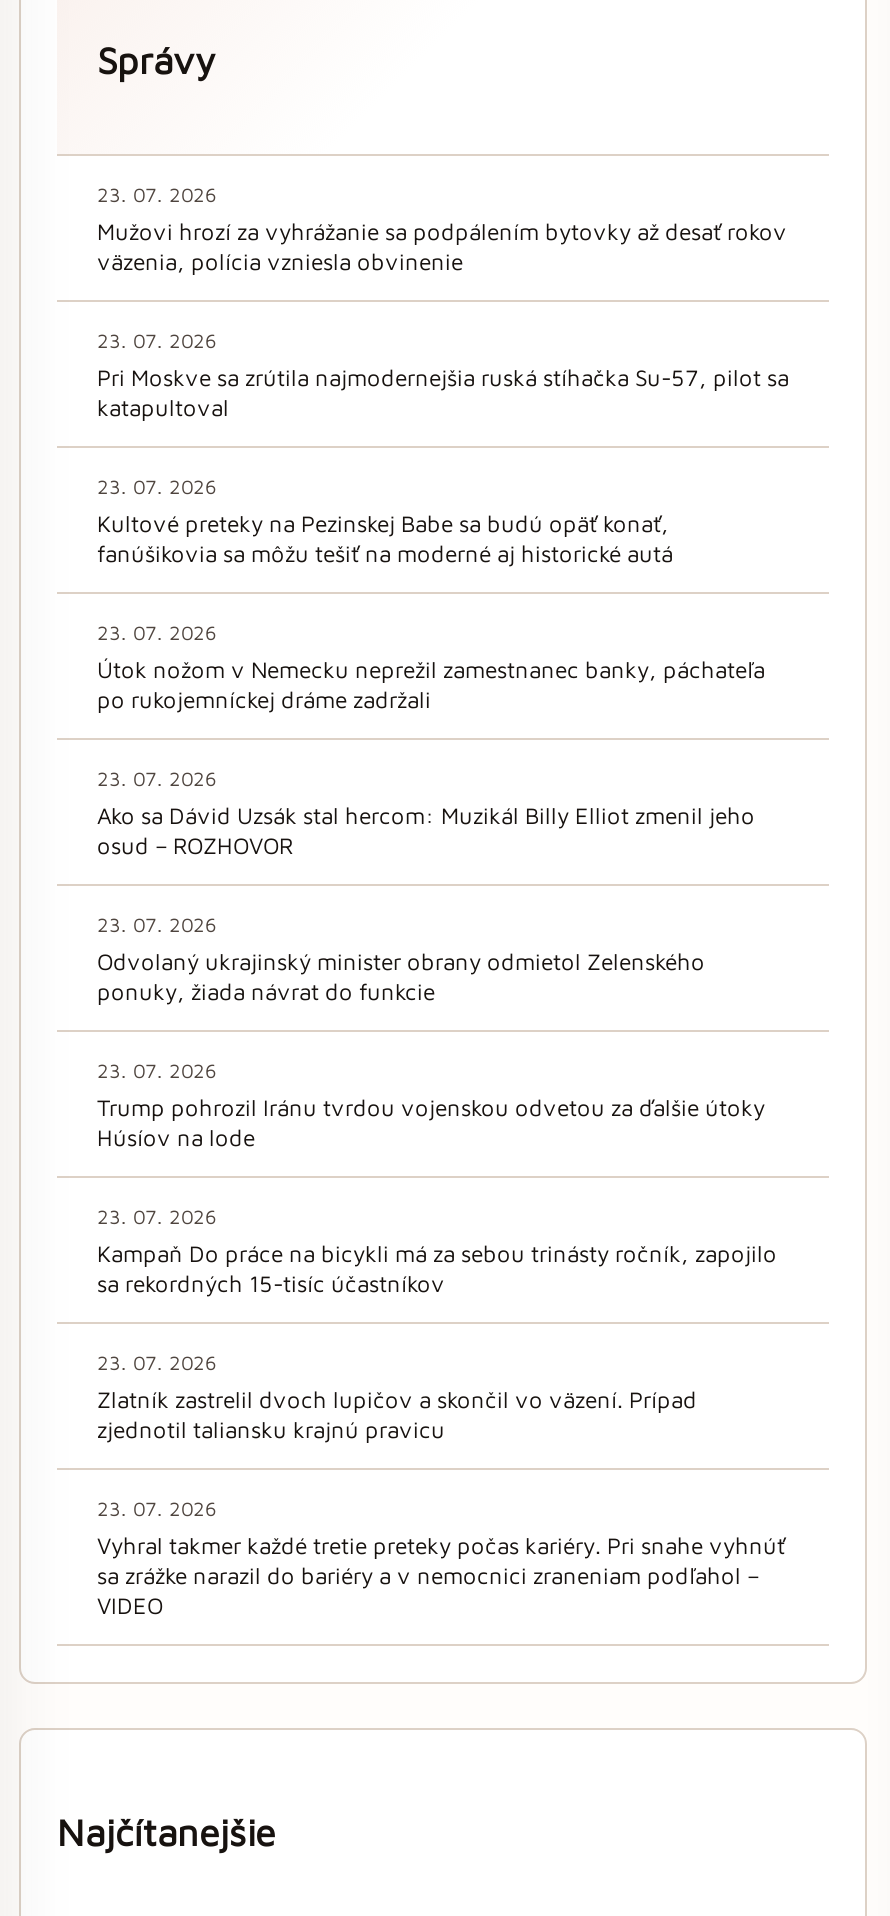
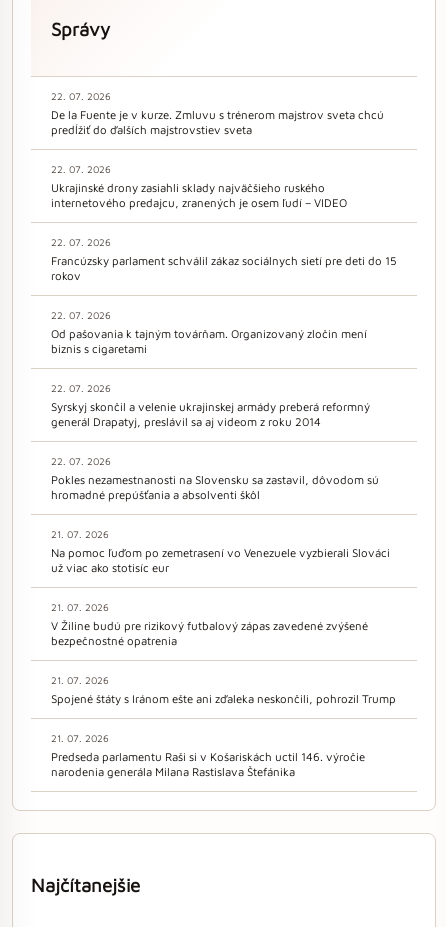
- 23. 07. 2026
+ 22. 07. 2026

- Mužovi hrozí za vyhrážanie sa podpálením bytovky až desať rokov
- väzenia, polícia vzniesla obvinenie
+ De la Fuente je v kurze. Zmluvu s trénerom majstrov sveta chcú
+ predĺžiť do ďalších majstrovstiev sveta

- 23. 07. 2026
+ 22. 07. 2026

- Pri Moskve sa zrútila najmodernejšia ruská stíhačka Su-57, pilot sa
- katapultoval
+ Ukrajinské drony zasiahli sklady najväčšieho ruského
+ internetového predajcu, zranených je osem ľudí – VIDEO

- 23. 07. 2026
+ 22. 07. 2026

- Kultové preteky na Pezinskej Babe sa budú opäť konať,
- fanúšikovia sa môžu tešiť na moderné aj historické autá
+ Francúzsky parlament schválil zákaz sociálnych sietí pre deti do 15
+ rokov

- 23. 07. 2026
+ 22. 07. 2026

- Útok nožom v Nemecku neprežil zamestnanec banky, páchateľa
- po rukojemníckej dráme zadržali
+ Od pašovania k tajným továrňam. Organizovaný zločin mení
+ biznis s cigaretami

- 23. 07. 2026
+ 22. 07. 2026

- Ako sa Dávid Uzsák stal hercom: Muzikál Billy Elliot zmenil jeho
- osud – ROZHOVOR
+ Syrskyj skončil a velenie ukrajinskej armády preberá reformný
+ generál Drapatyj, preslávil sa aj videom z roku 2014

- 23. 07. 2026
+ 22. 07. 2026

- Odvolaný ukrajinský minister obrany odmietol Zelenského
- ponuky, žiada návrat do funkcie
+ Pokles nezamestnanosti na Slovensku sa zastavil, dôvodom sú
+ hromadné prepúšťania a absolventi škôl

- 23. 07. 2026
+ 21. 07. 2026

- Trump pohrozil Iránu tvrdou vojenskou odvetou za ďalšie útoky
- Húsíov na lode
+ Na pomoc ľuďom po zemetrasení vo Venezuele vyzbierali Slováci
+ už viac ako stotisíc eur

- 23. 07. 2026
+ 21. 07. 2026

- Kampaň Do práce na bicykli má za sebou trinásty ročník, zapojilo
- sa rekordných 15-tisíc účastníkov
+ V Žiline budú pre rizikový futbalový zápas zavedené zvýšené
+ bezpečnostné opatrenia

- 23. 07. 2026
+ 21. 07. 2026

- Zlatník zastrelil dvoch lupičov a skončil vo väzení. Prípad
- zjednotil taliansku krajnú pravicu
+ Spojené štáty s Iránom ešte ani zďaleka neskončili, pohrozil Trump

- 23. 07. 2026
+ 21. 07. 2026

- Vyhral takmer každé tretie preteky počas kariéry. Pri snahe vyhnúť
- sa zrážke narazil do bariéry a v nemocnici zraneniam podľahol –
- VIDEO
+ Predseda parlamentu Raši si v Košariskách uctil 146. výročie
+ narodenia generála Milana Rastislava Štefánika
